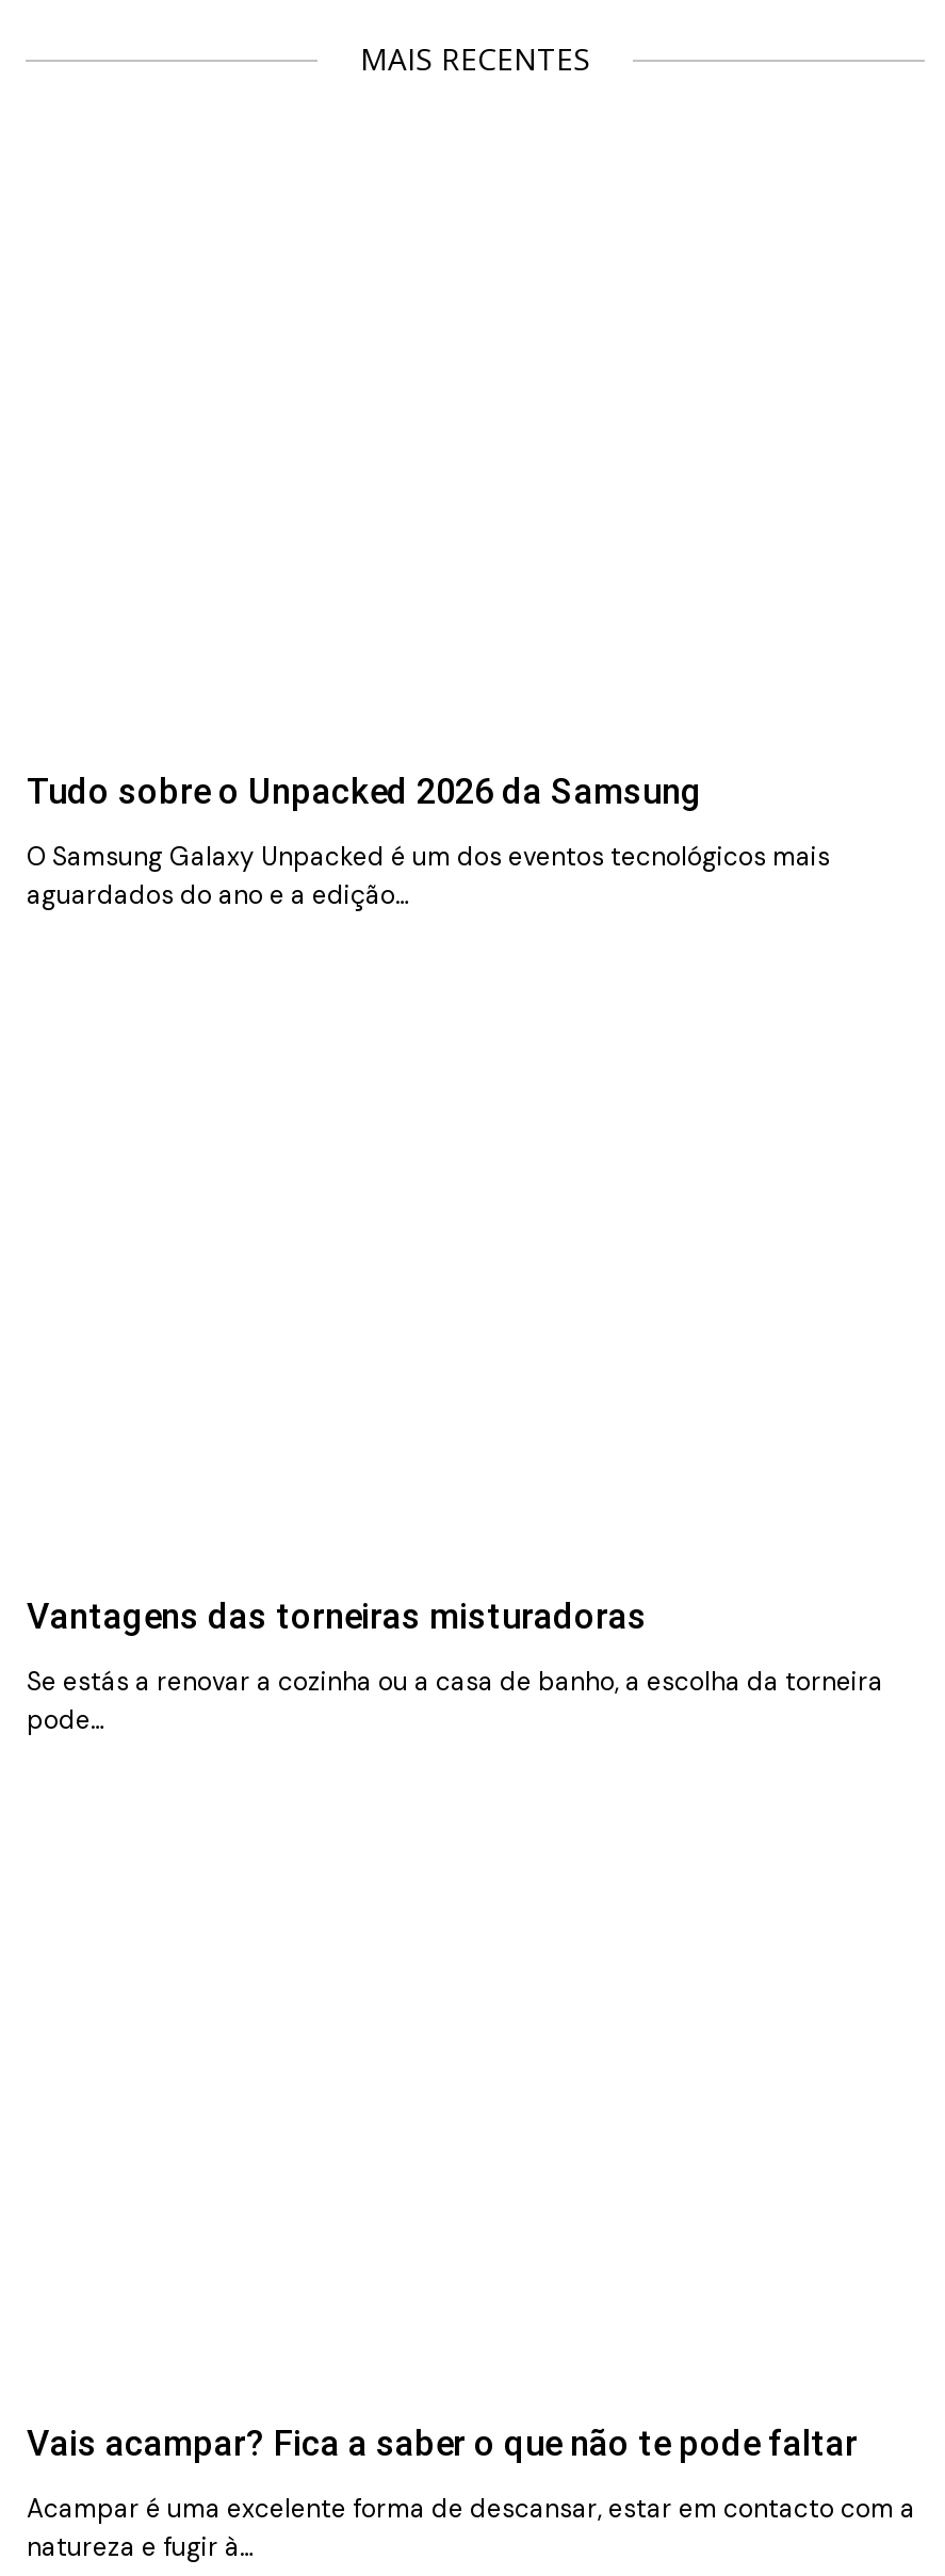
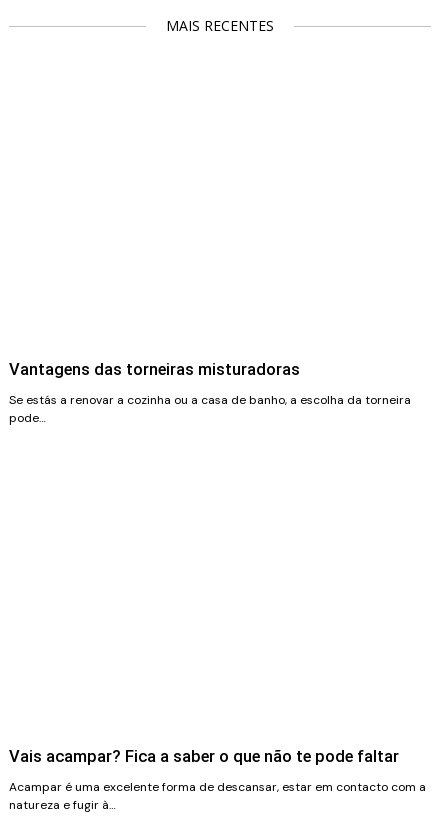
- Tudo sobre o Unpacked 2026 da Samsung
- O Samsung Galaxy Unpacked é um dos eventos tecnológicos mais
- aguardados do ano e a edição…
